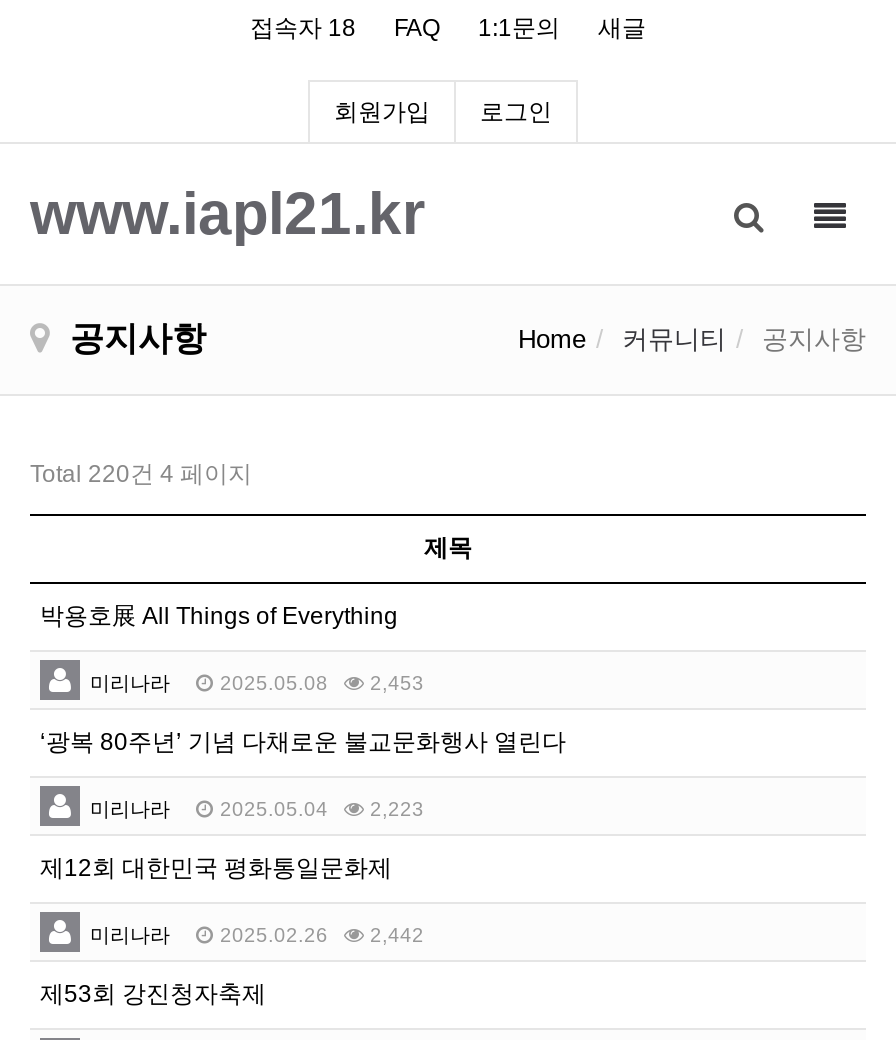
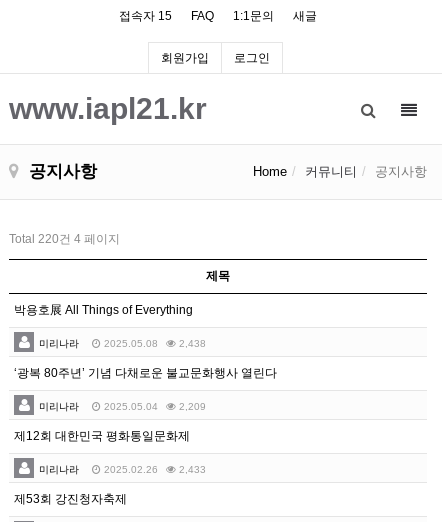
- 접속자 18 FAQ 1:1문의 새글
+ 접속자 15 FAQ 1:1문의 새글

- 미리나라 2025.05.08 2,453
+ 미리나라 2025.05.08 2,438

- 미리나라 2025.05.04 2,223
+ 미리나라 2025.05.04 2,209

- 미리나라 2025.02.26 2,442
+ 미리나라 2025.02.26 2,433
